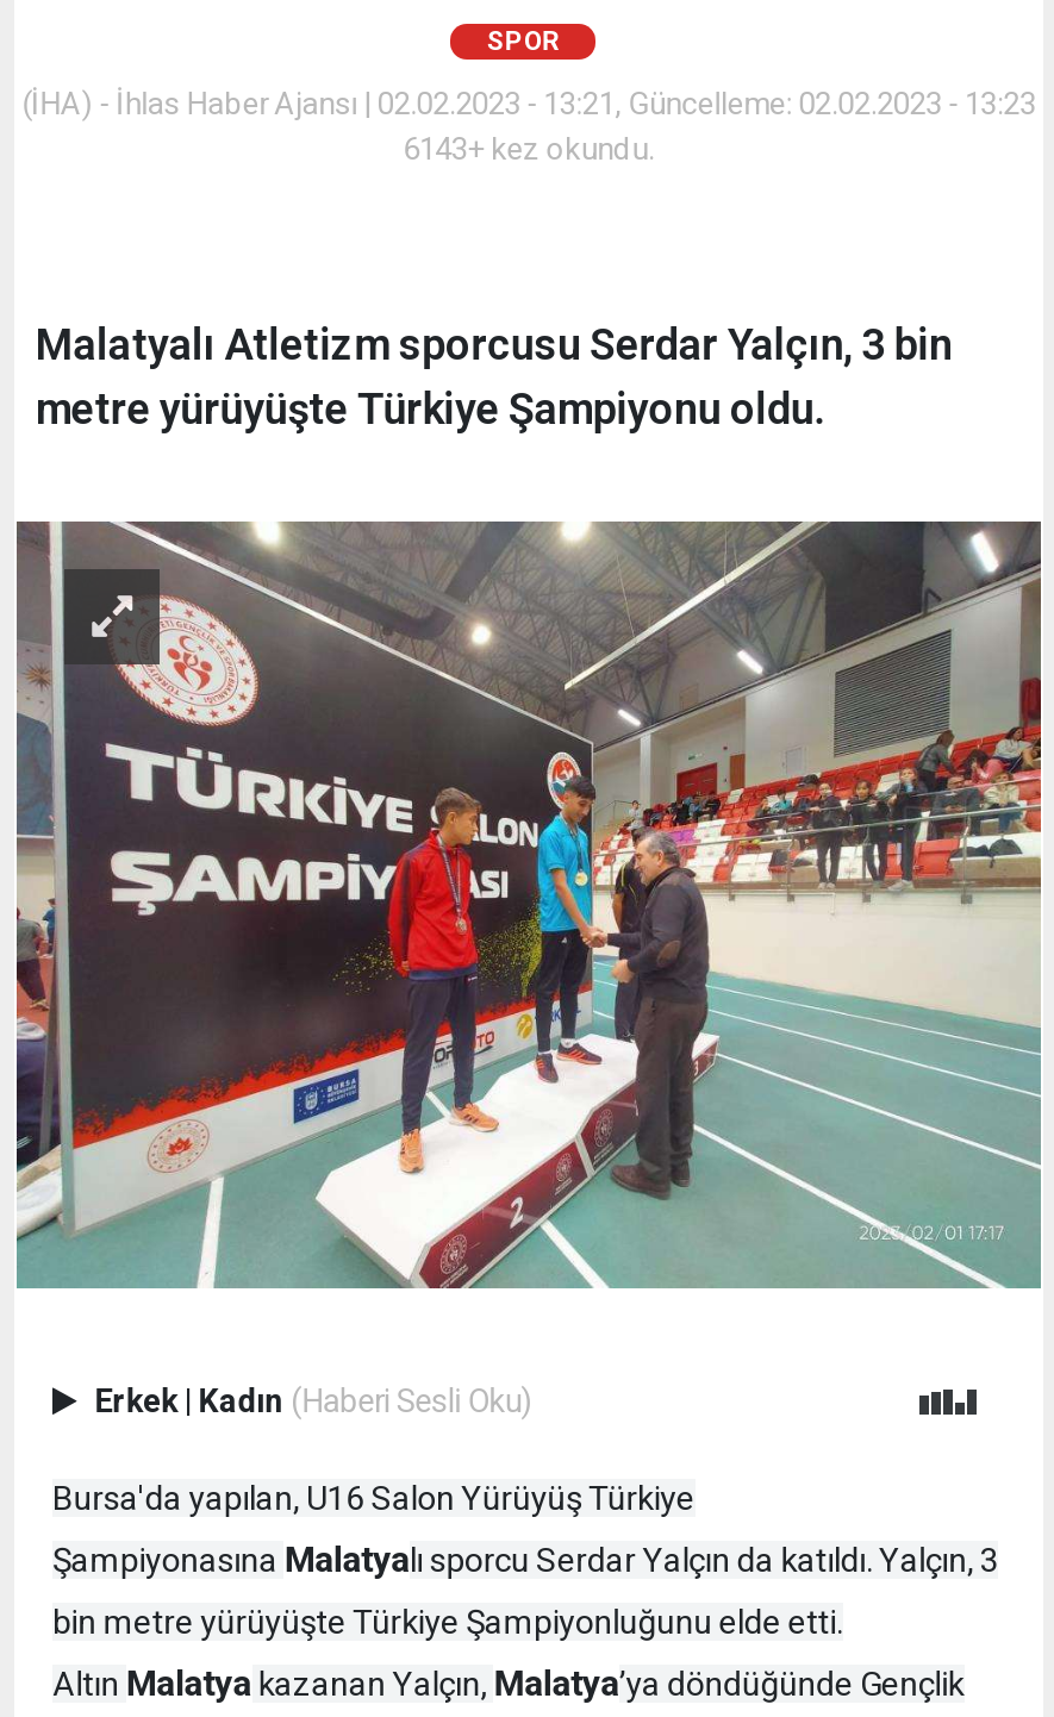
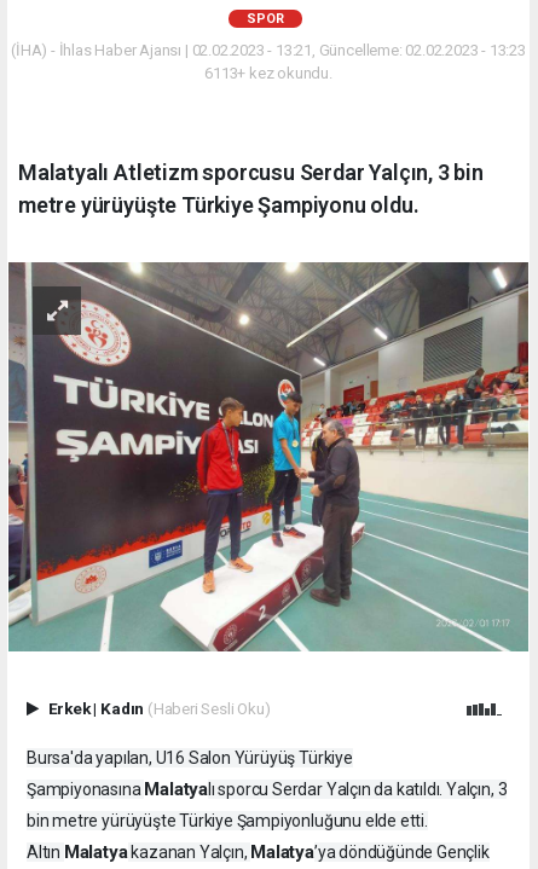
- 6143+ kez okundu.
+ 6113+ kez okundu.
